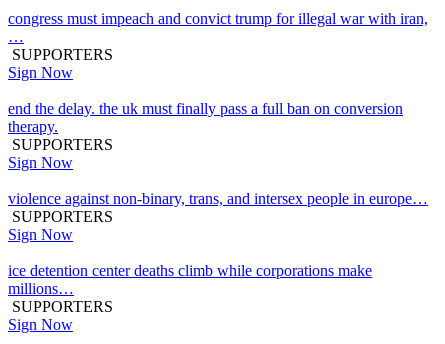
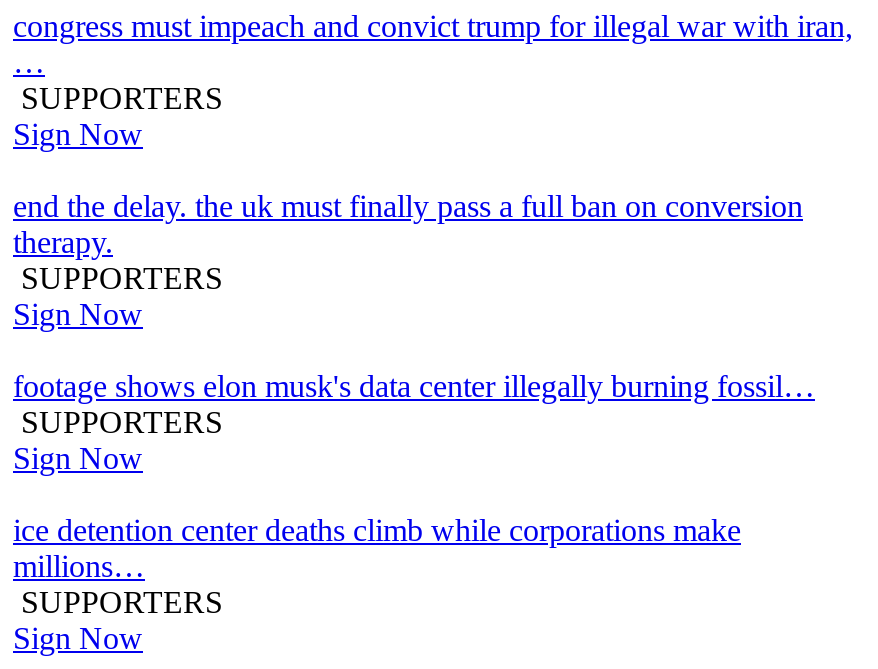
- violence against non-binary, trans, and intersex people in europe…
+ footage shows elon musk's data center illegally burning fossil…
